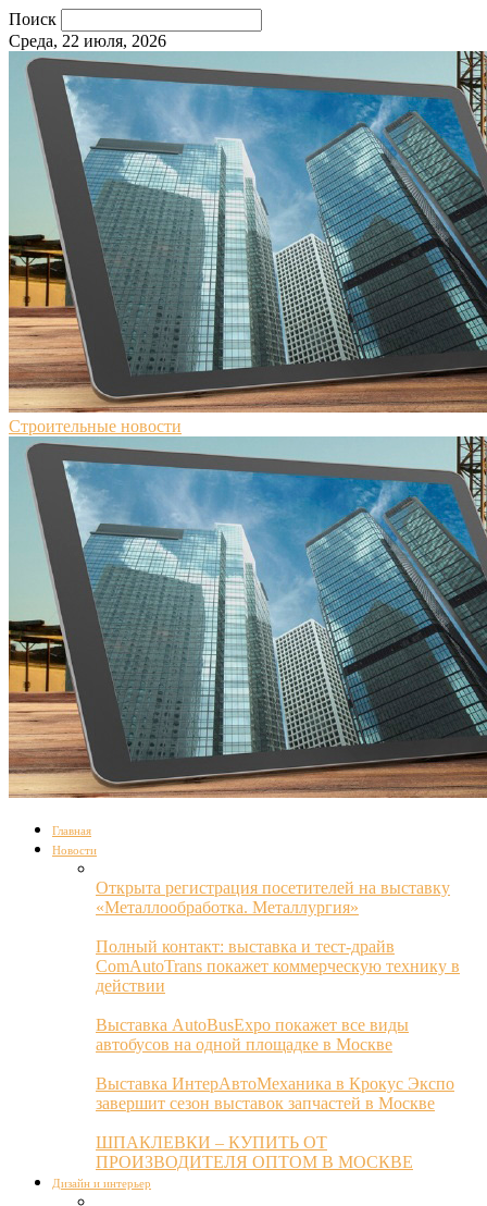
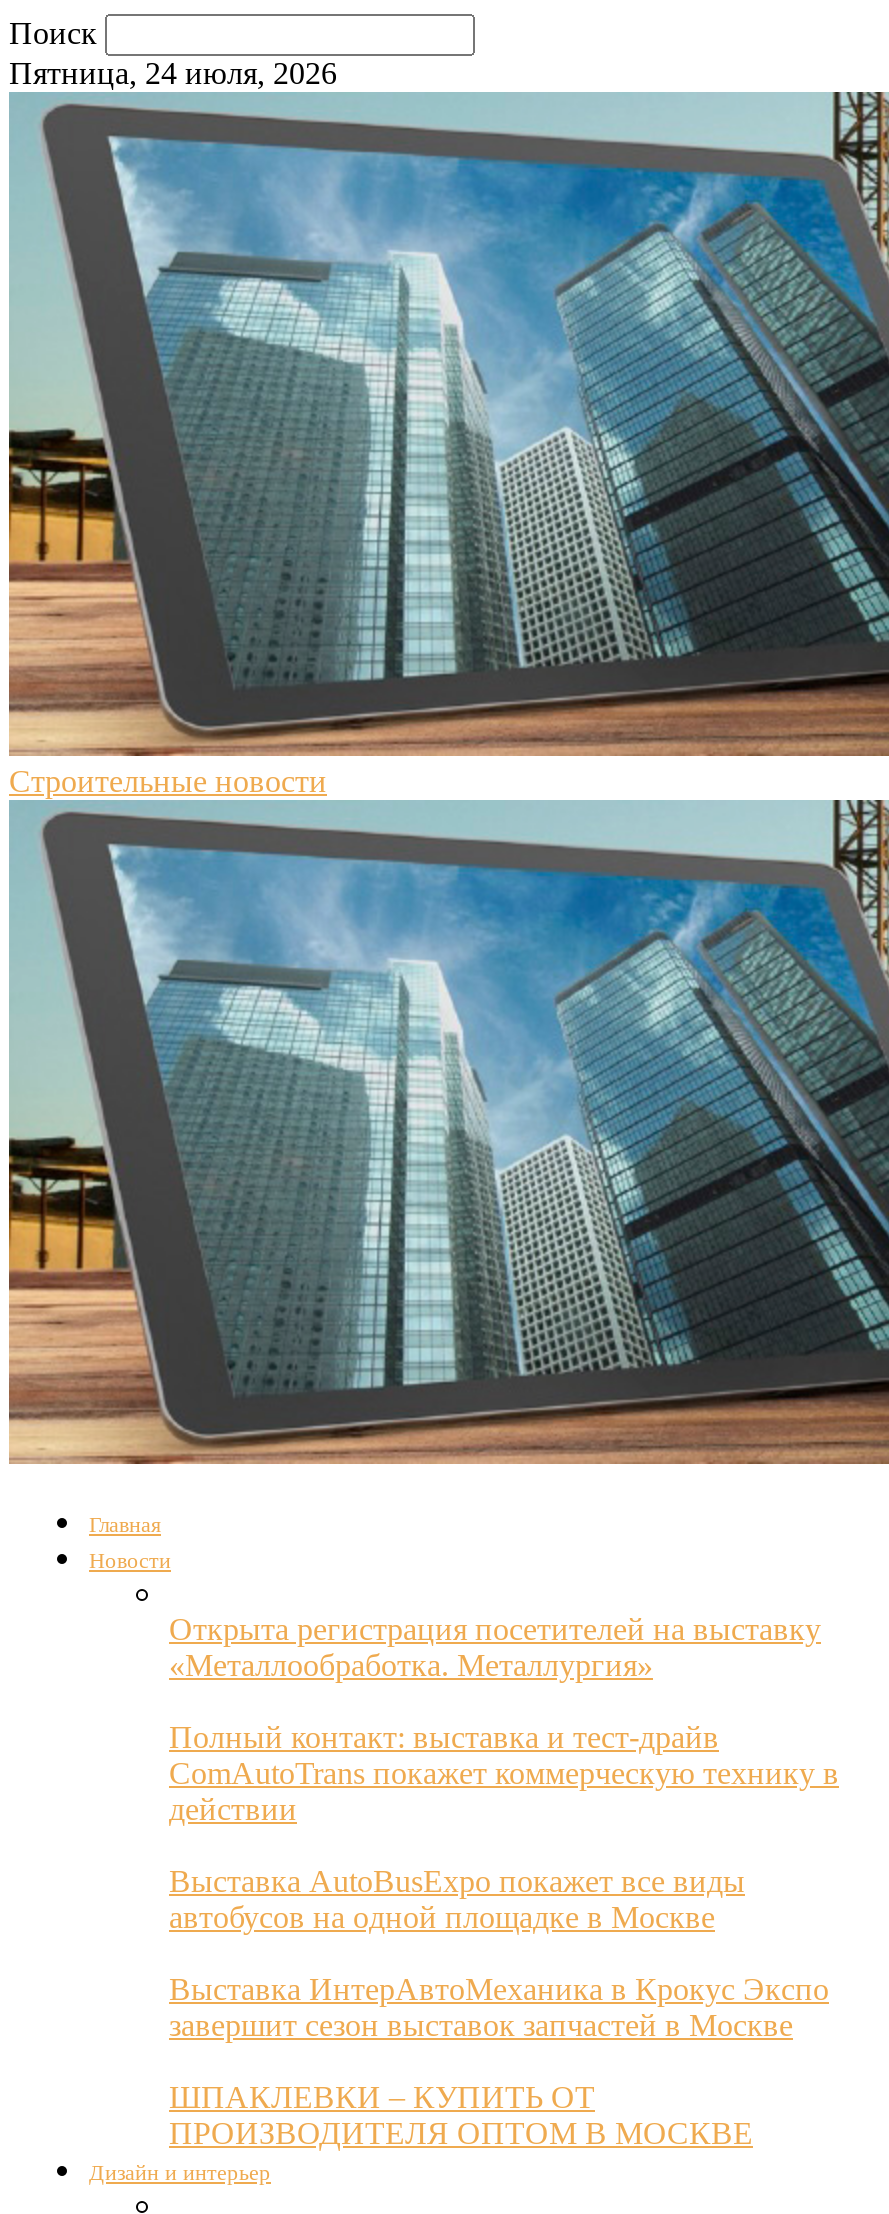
- Среда, 22 июля, 2026
+ Пятница, 24 июля, 2026
